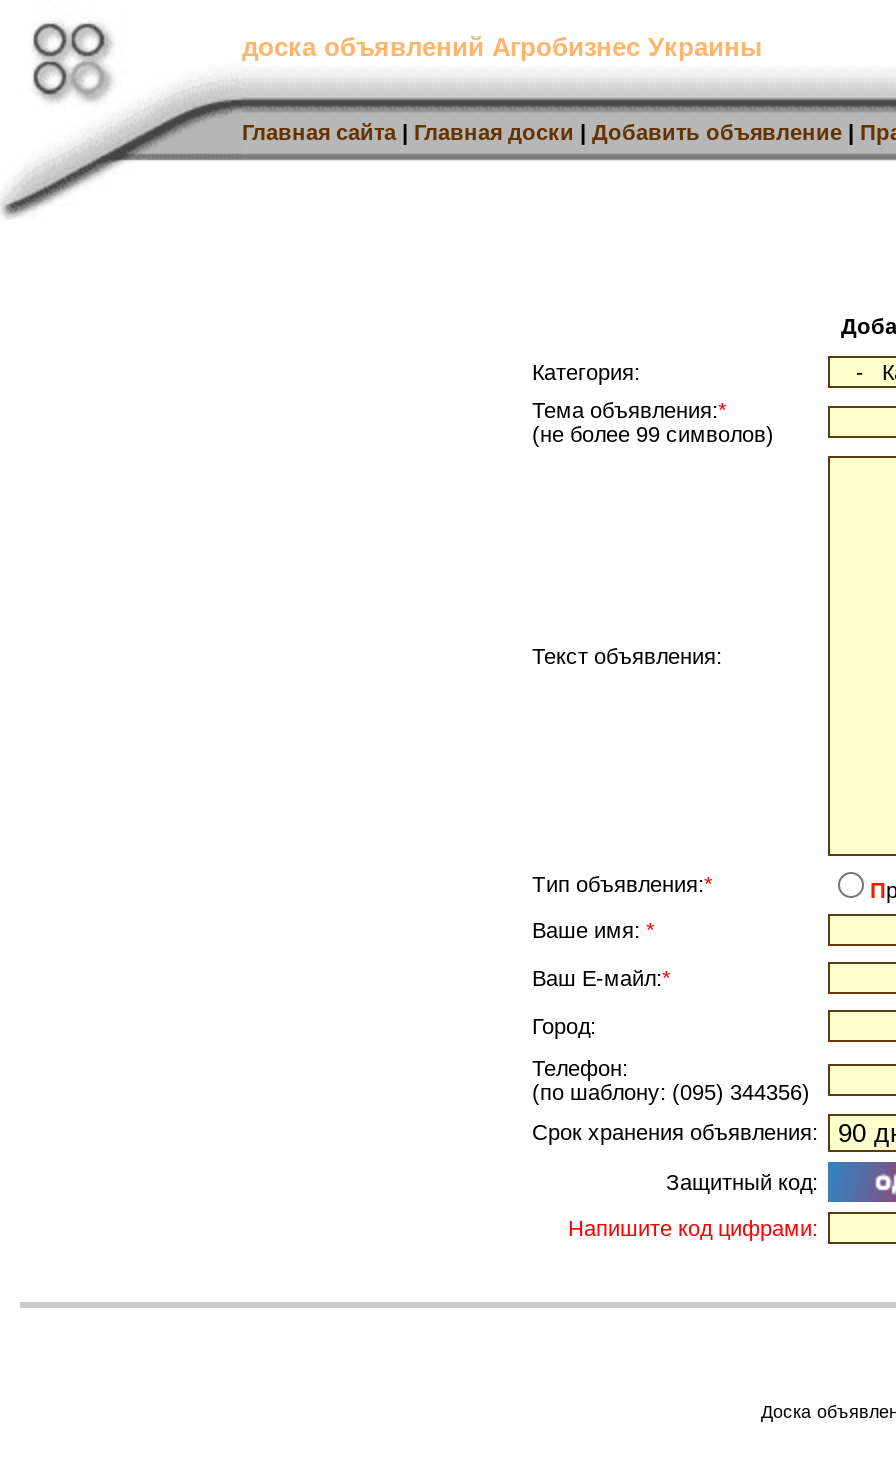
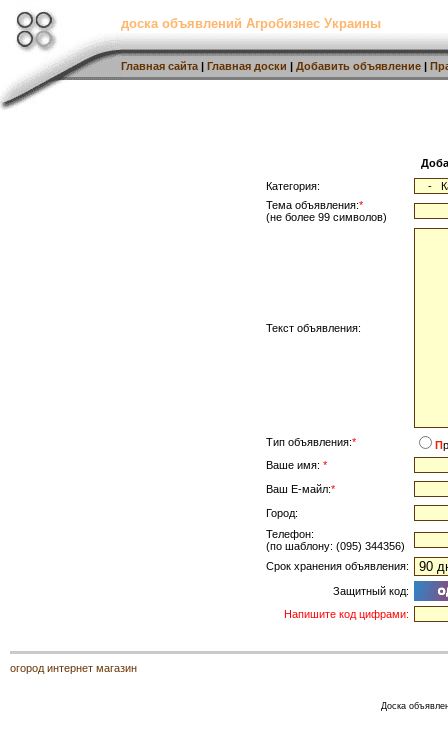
+ огород интернет магазин
